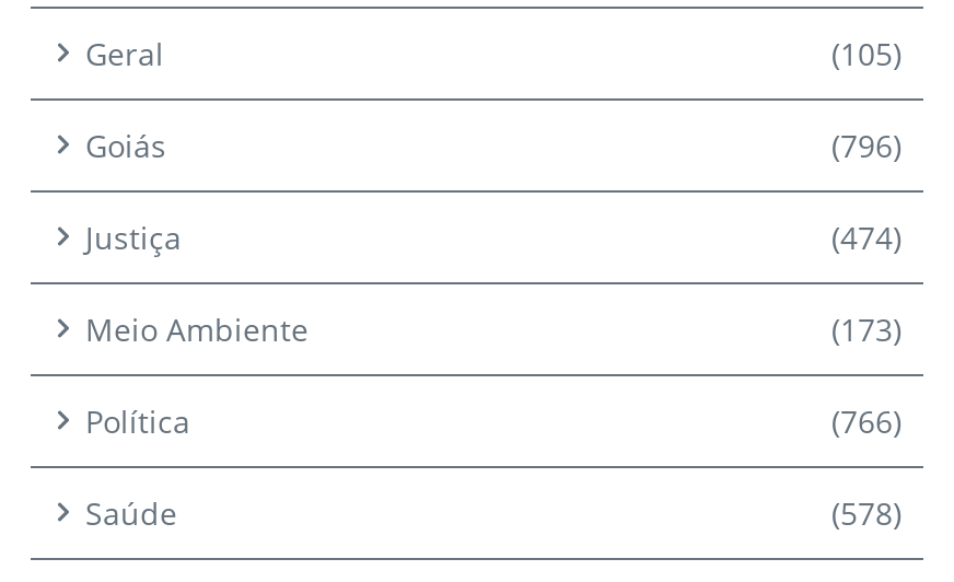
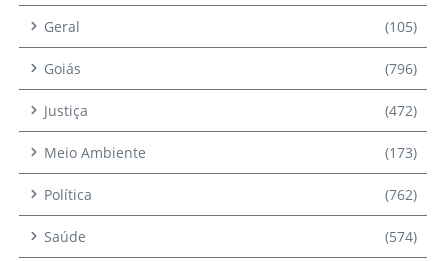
- (474)
+ (472)

- (766)
+ (762)

- (578)
+ (574)
